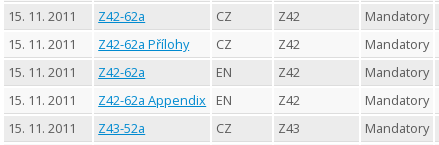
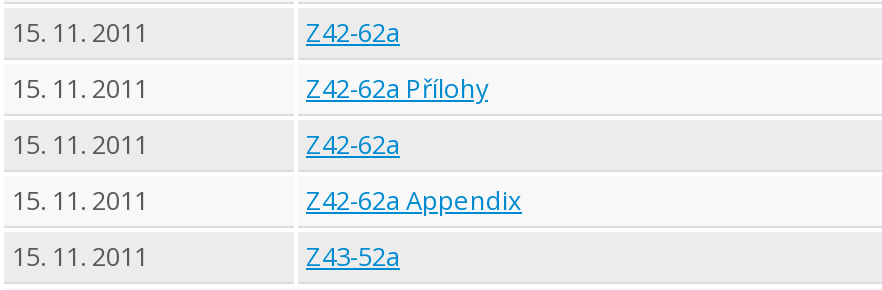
- CZ
- Z42
- Mandatory

- CZ
- Z42
- Mandatory

- EN
- Z42
- Mandatory

- Z42-62a Appendix EN
- Z42
- Mandatory
+ Z42-62a Appendix

- CZ
- Z43
- Mandatory
